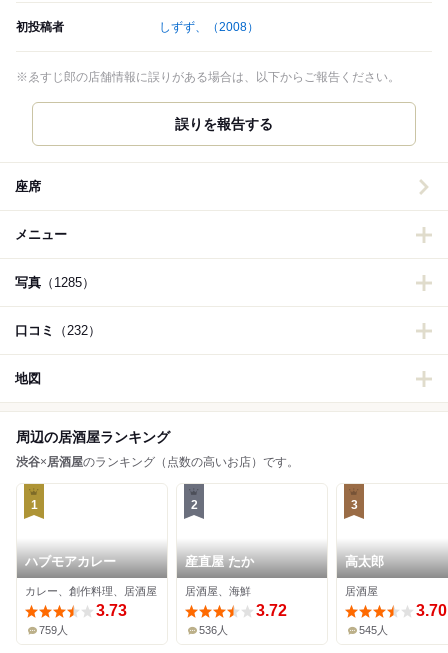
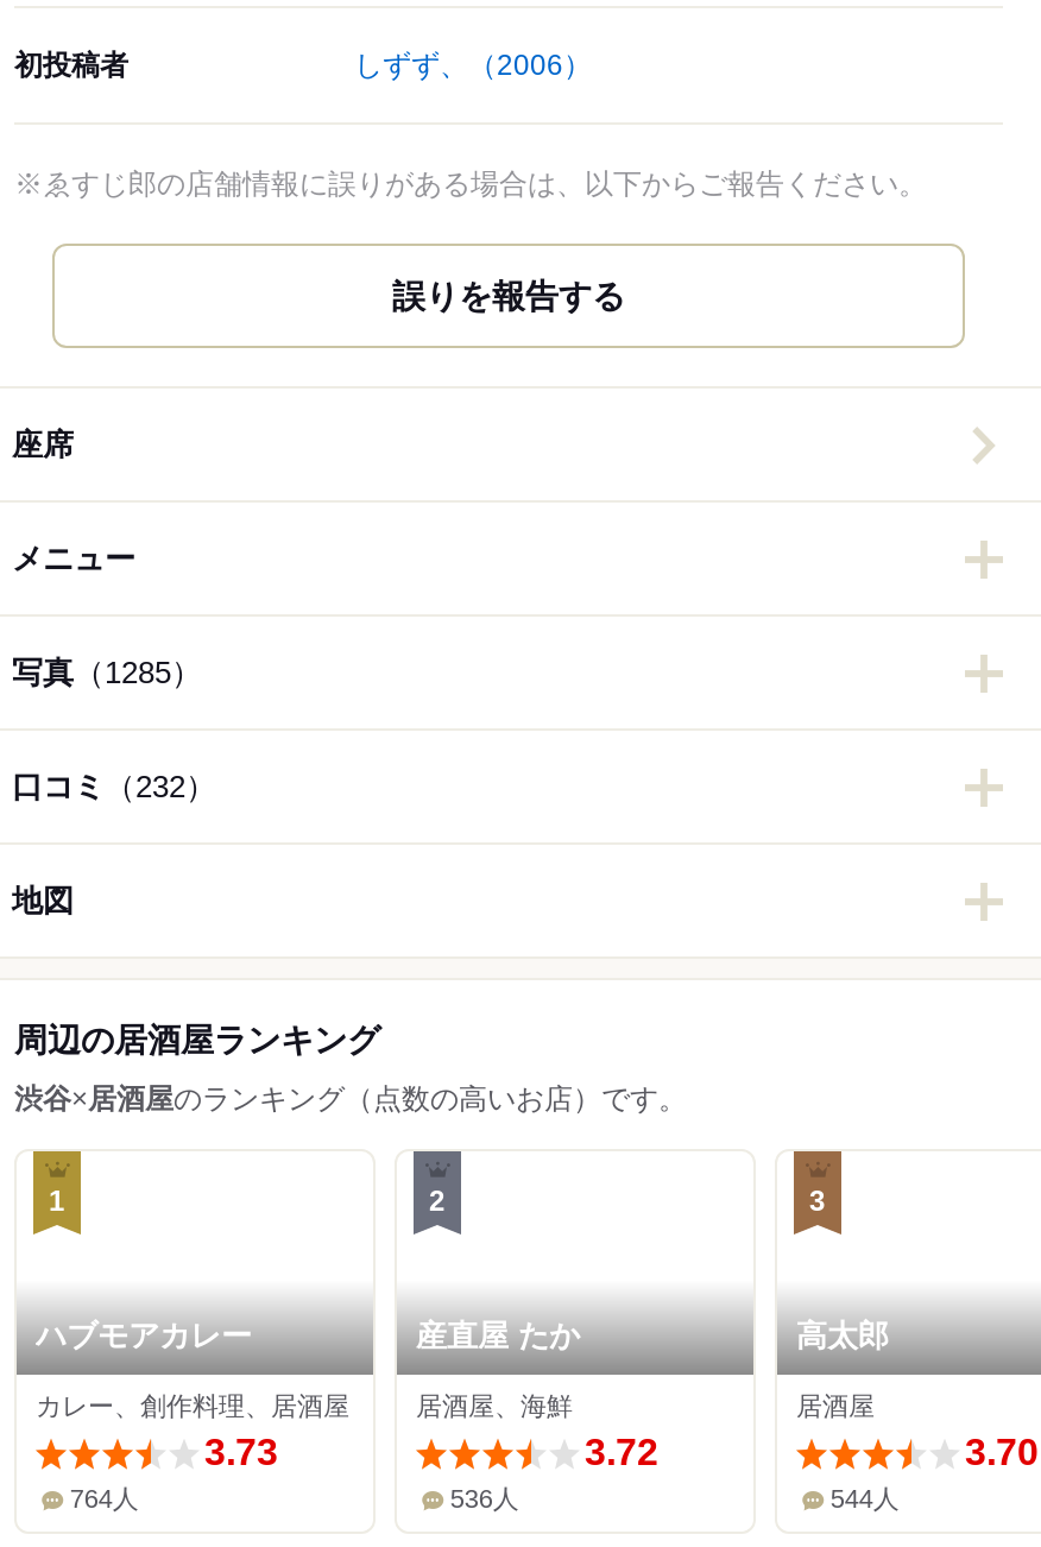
- しずず、（2008）
+ しずず、（2006）

- 759人
+ 764人

- 545人
+ 544人
